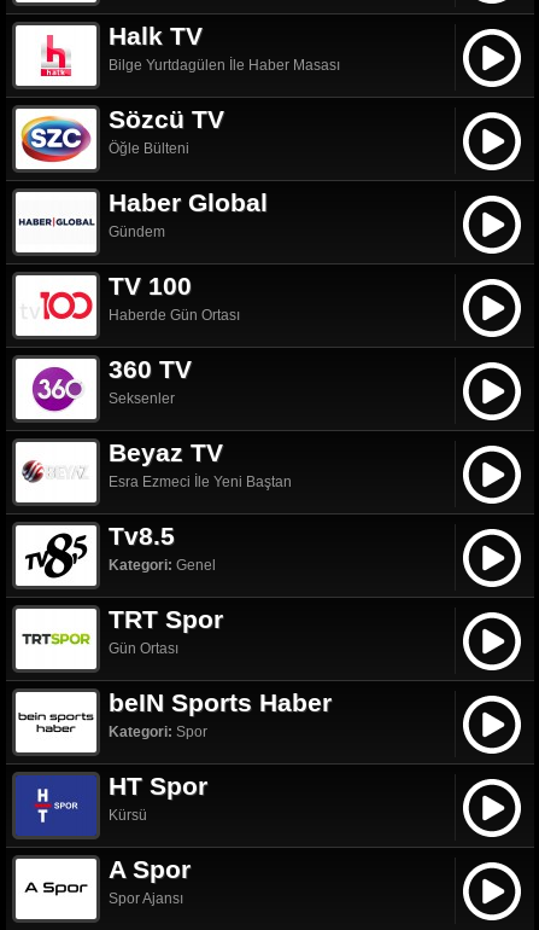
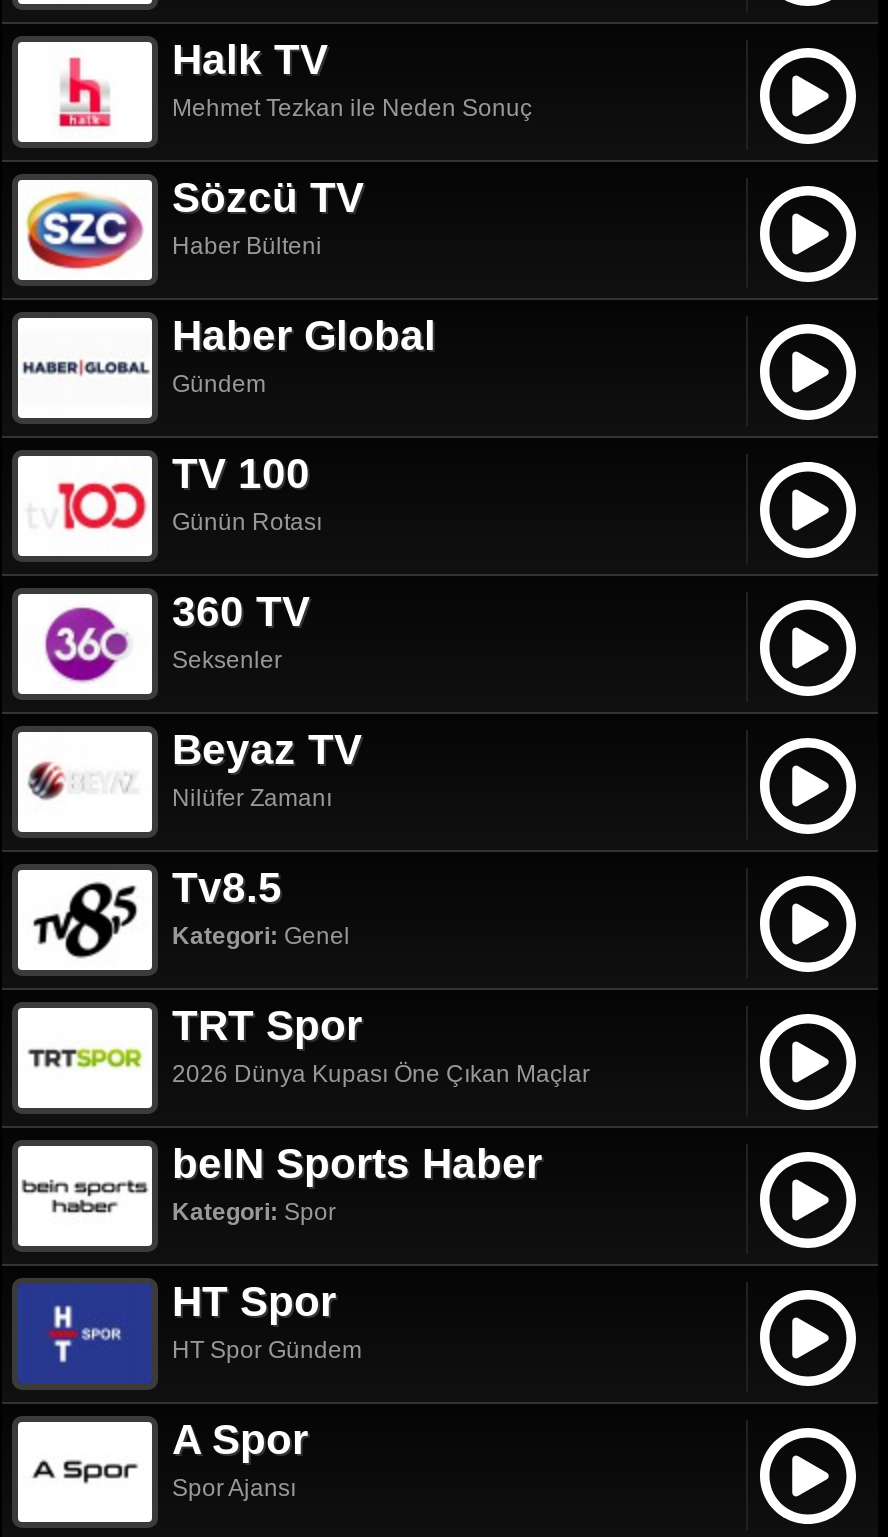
- Bilge Yurtdagülen İle Haber Masası
+ Mehmet Tezkan ile Neden Sonuç

- Öğle Bülteni
+ Haber Bülteni

- Haberde Gün Ortası
+ Günün Rotası

- Esra Ezmeci İle Yeni Baştan
+ Nilüfer Zamanı

- Gün Ortası
+ 2026 Dünya Kupası Öne Çıkan Maçlar

- Kürsü
+ HT Spor Gündem
